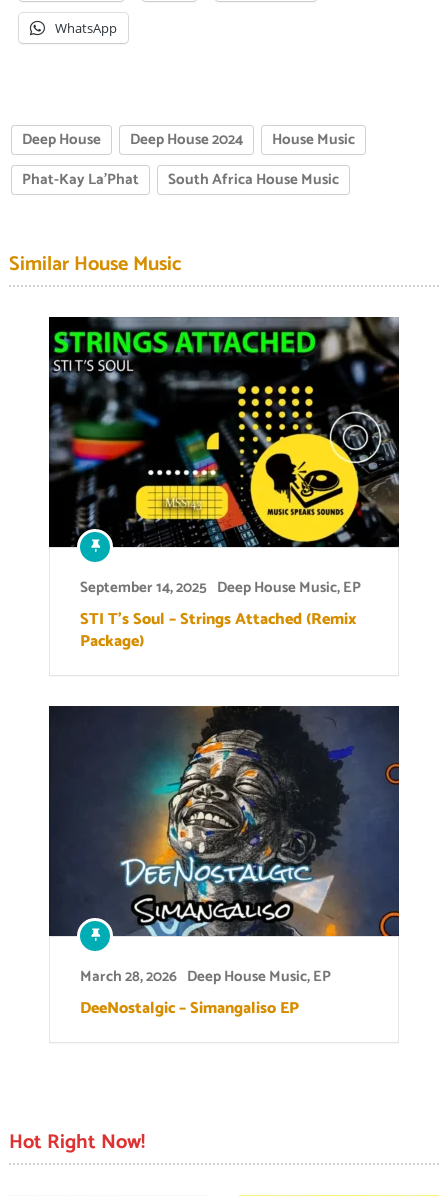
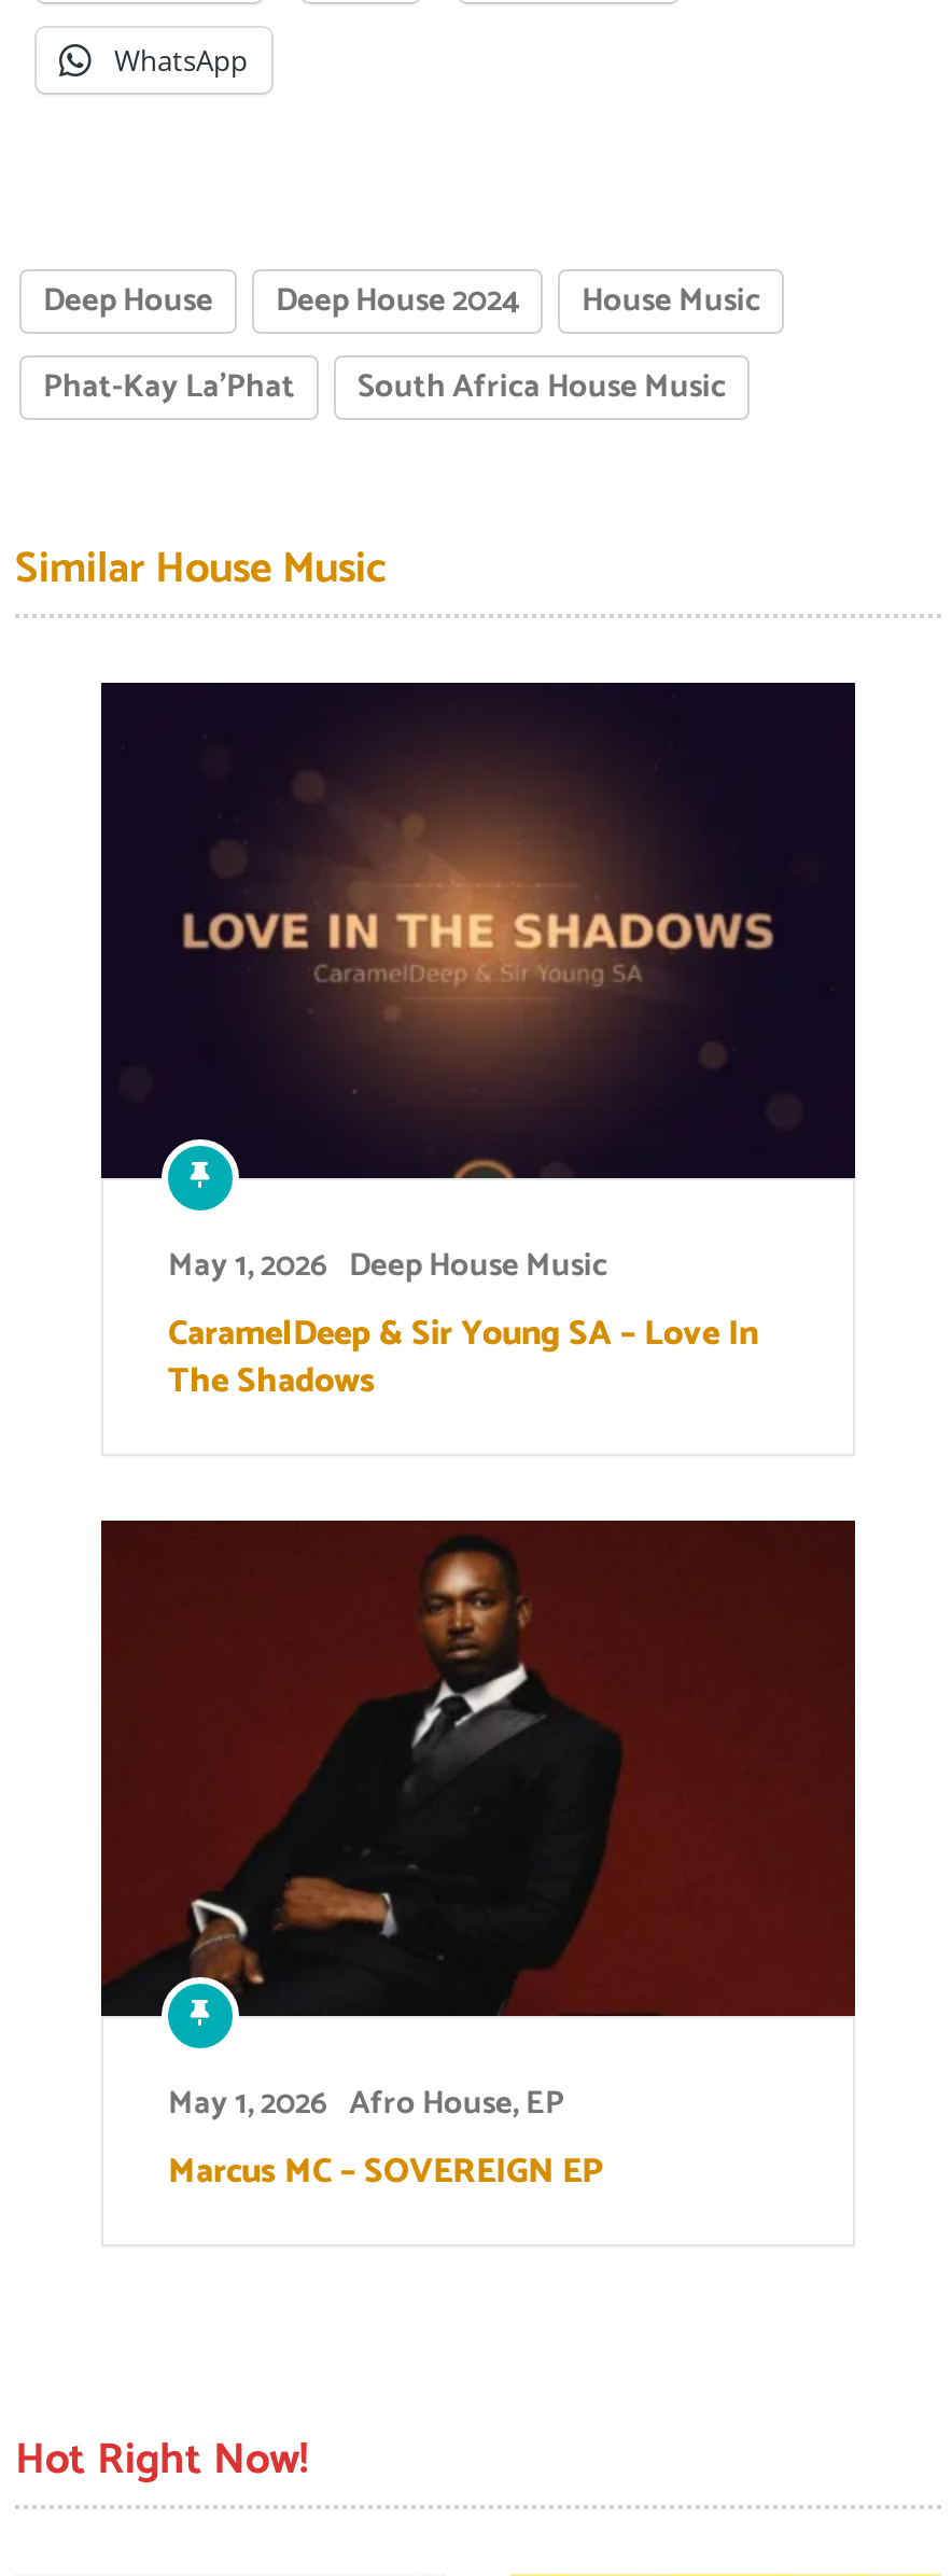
- [image]
- September 14, 2025 Deep House Music,EP
- STI T’s Soul – Strings Attached (Remix
- Package)
+ [image]
+ May 1, 2026 Deep House Music
+ CaramelDeep & Sir Young SA – Love In
+ The Shadows

- [image]
- March 28, 2026 Deep House Music,EP
- DeeNostalgic – Simangaliso EP
+ [image]
+ May 1, 2026 Afro House,EP
+ Marcus MC – SOVEREIGN EP
